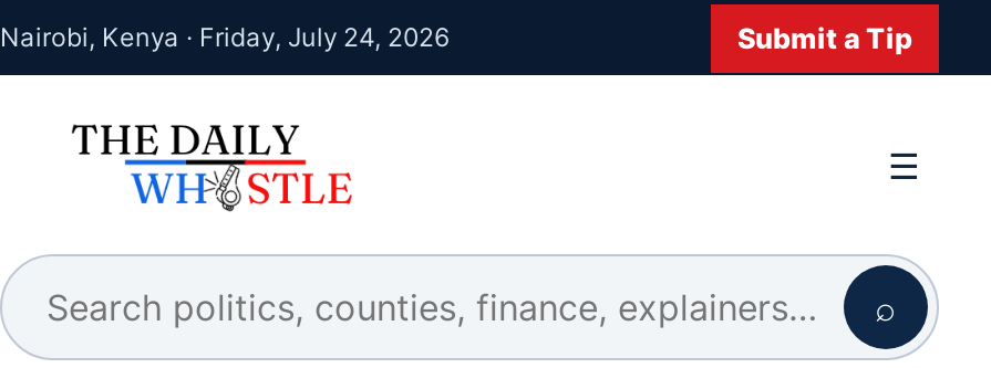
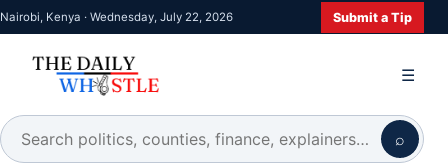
- Nairobi, Kenya · Friday, July 24, 2026
+ Nairobi, Kenya · Wednesday, July 22, 2026
